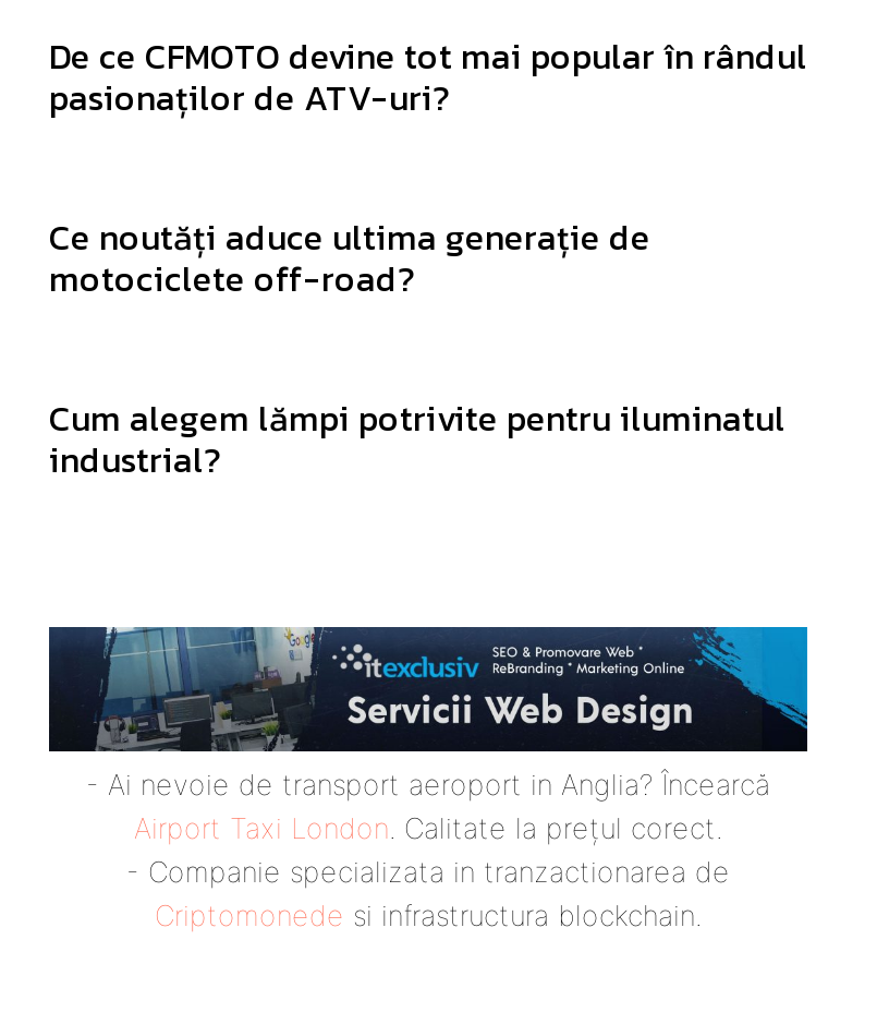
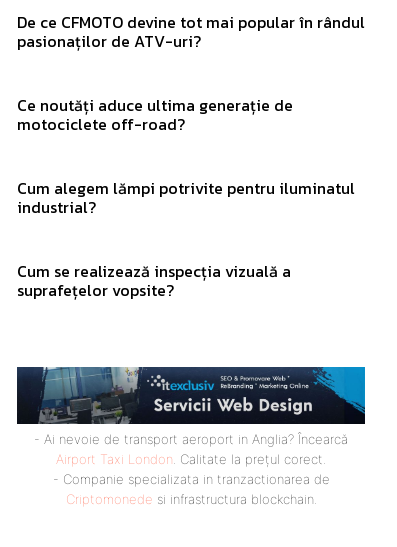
+ Cum se realizează inspecția vizuală a
+ suprafețelor vopsite?
